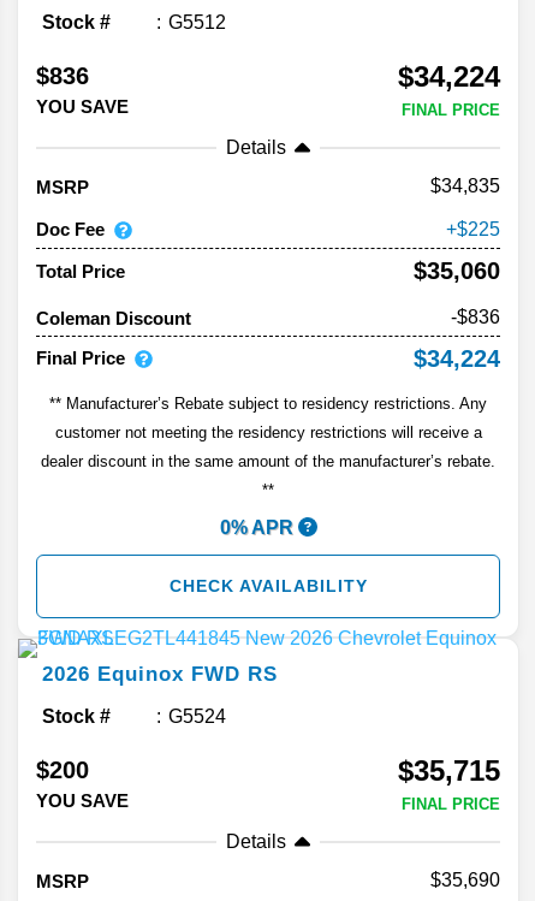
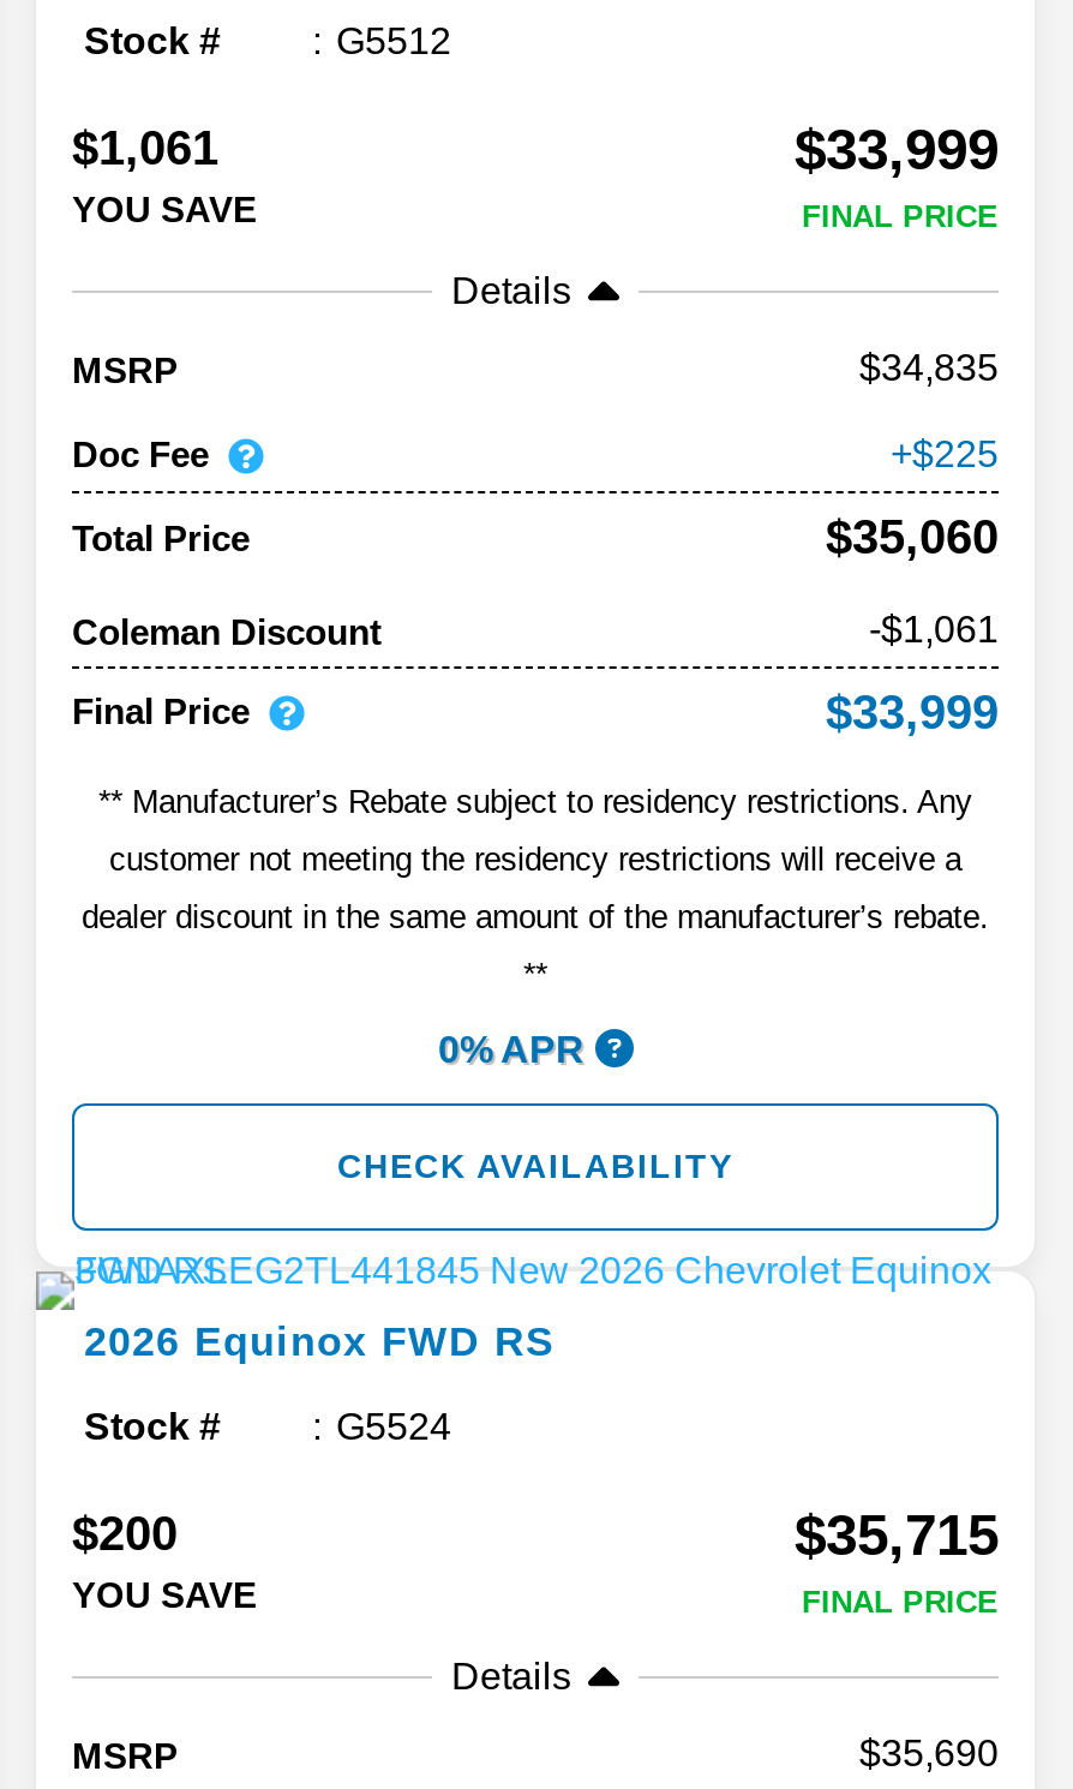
- $836
+ $1,061

- $34,224
+ $33,999

- -$836
+ -$1,061

- $34,224
+ $33,999
